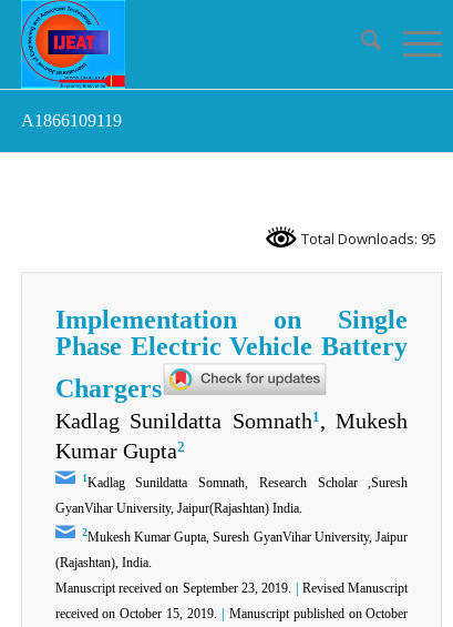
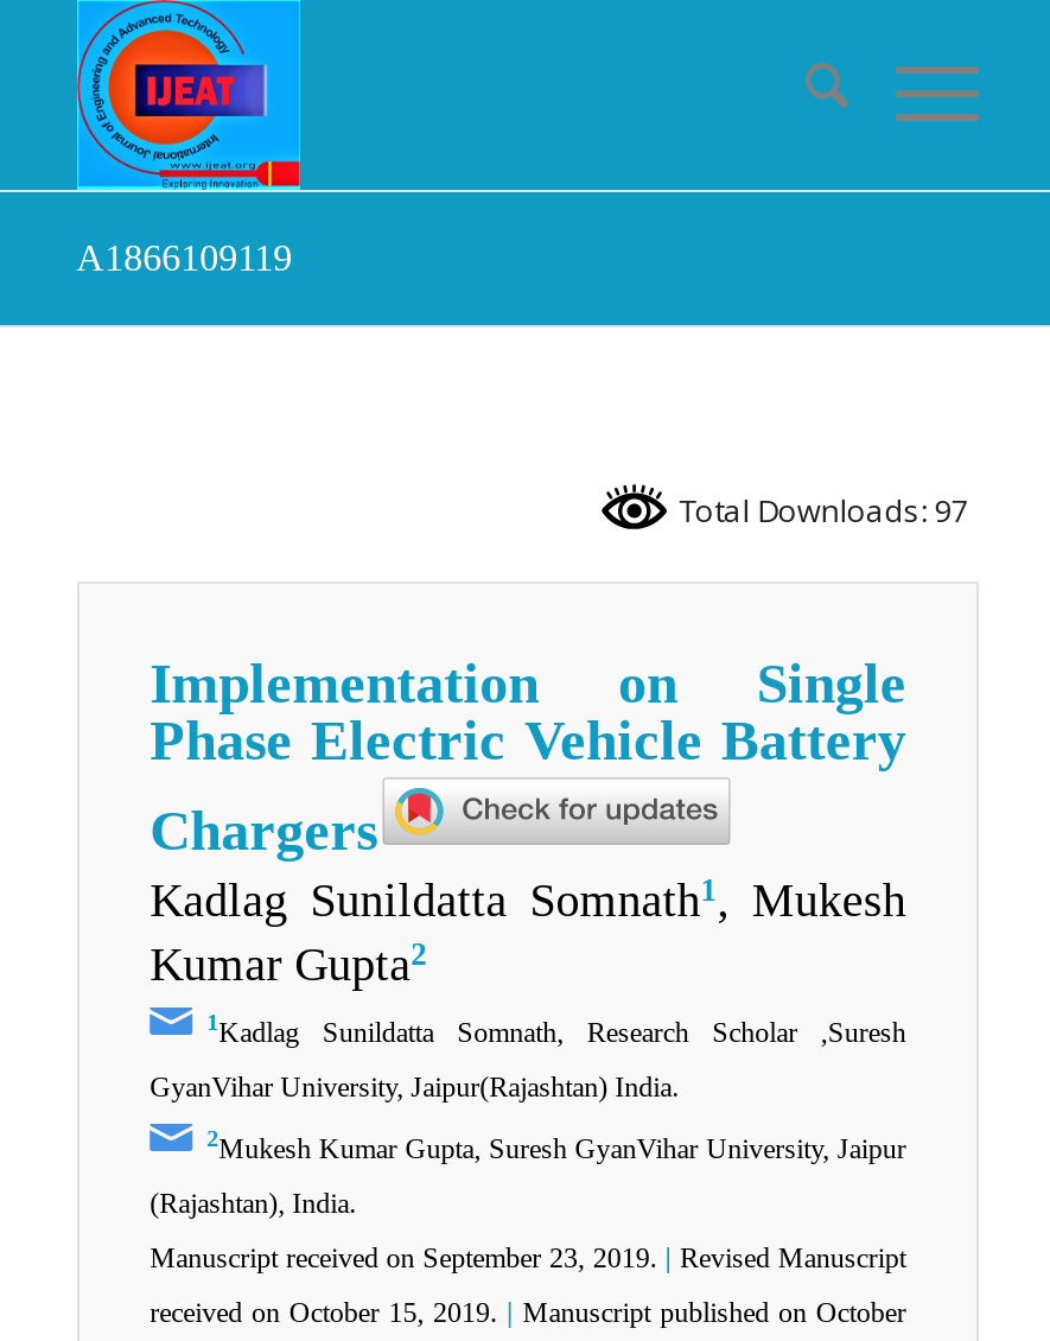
- Total Downloads: 95
+ Total Downloads: 97
